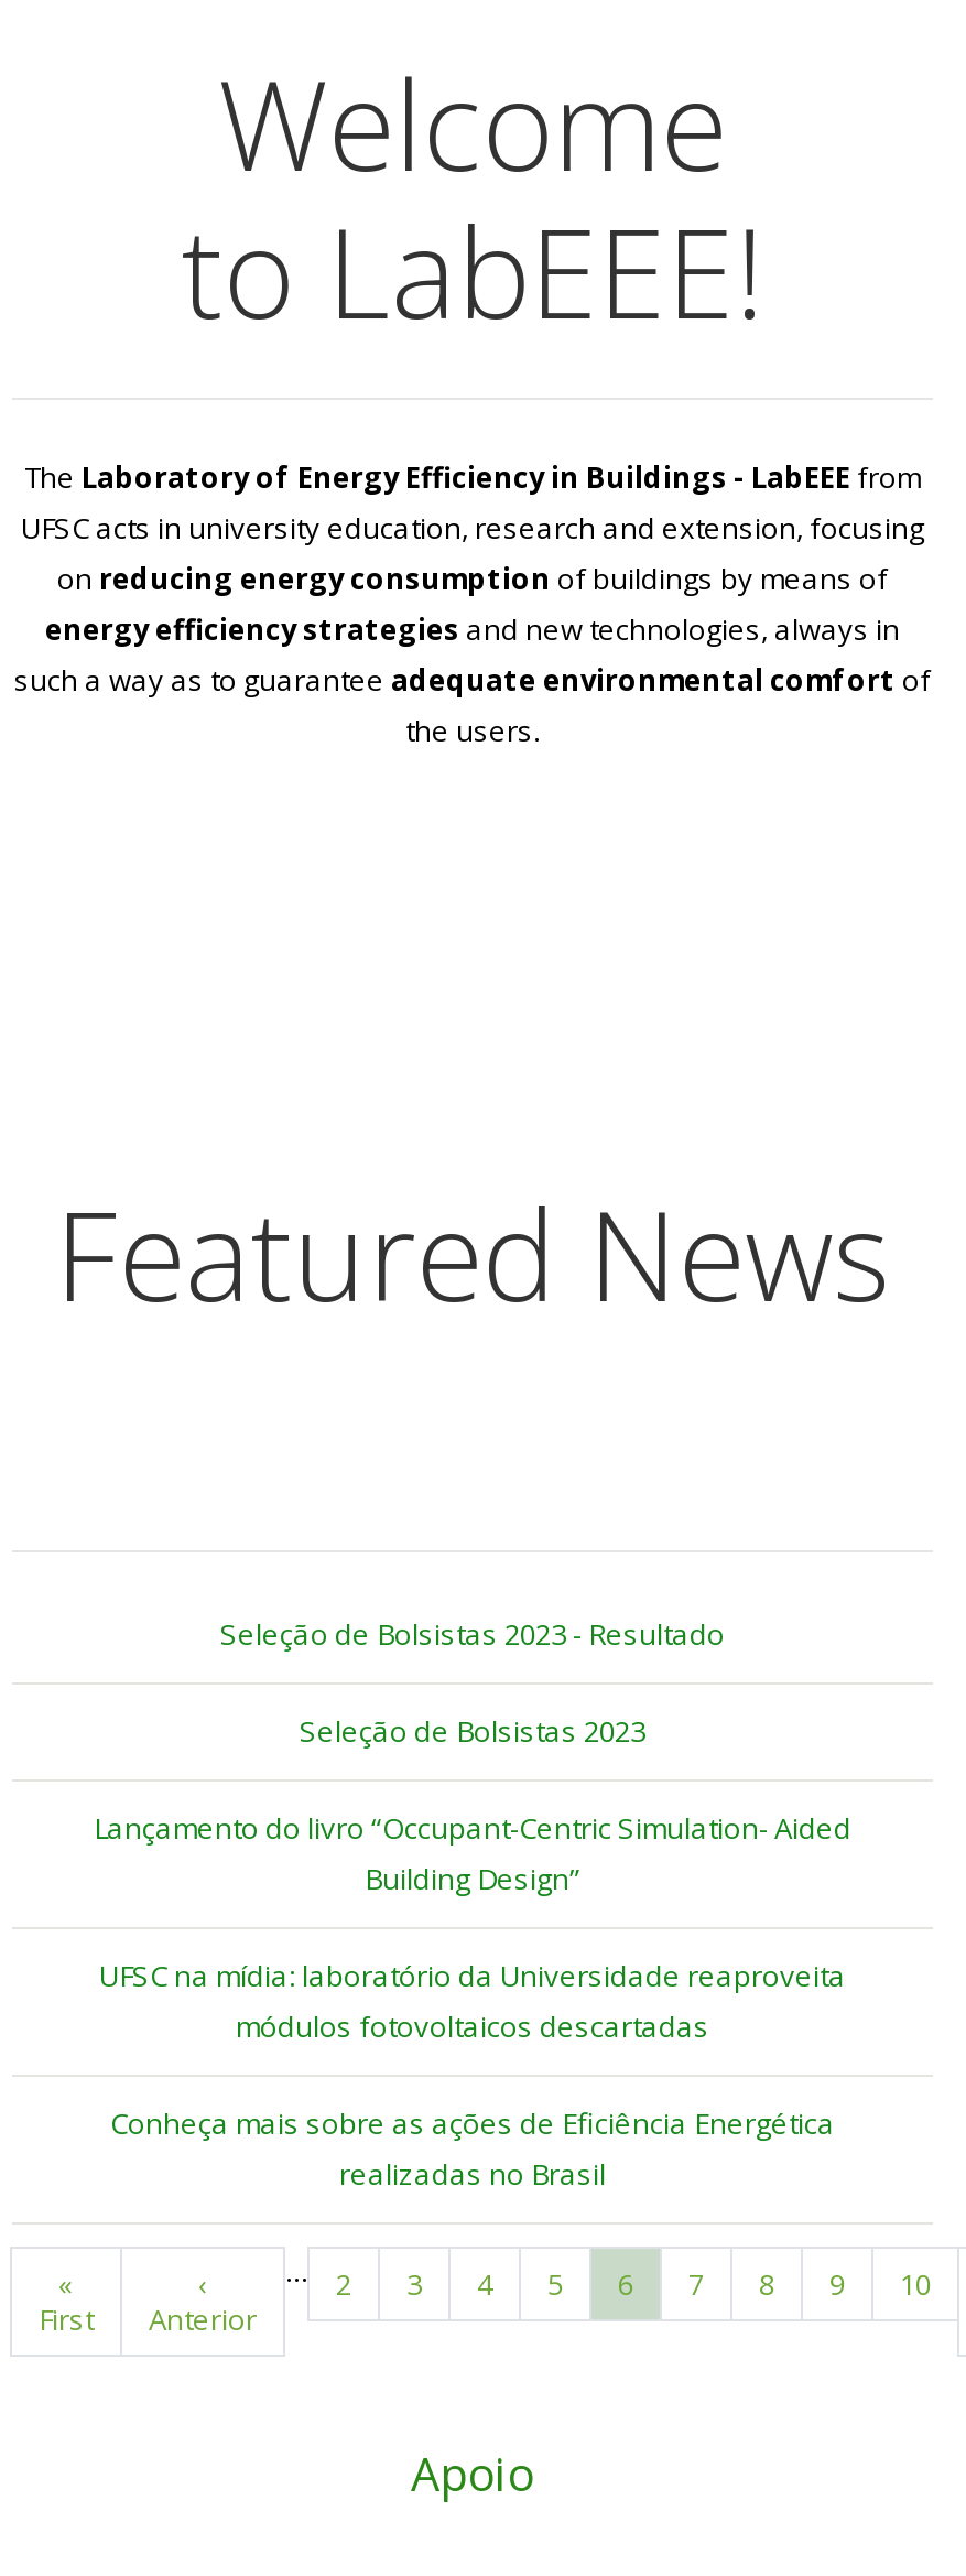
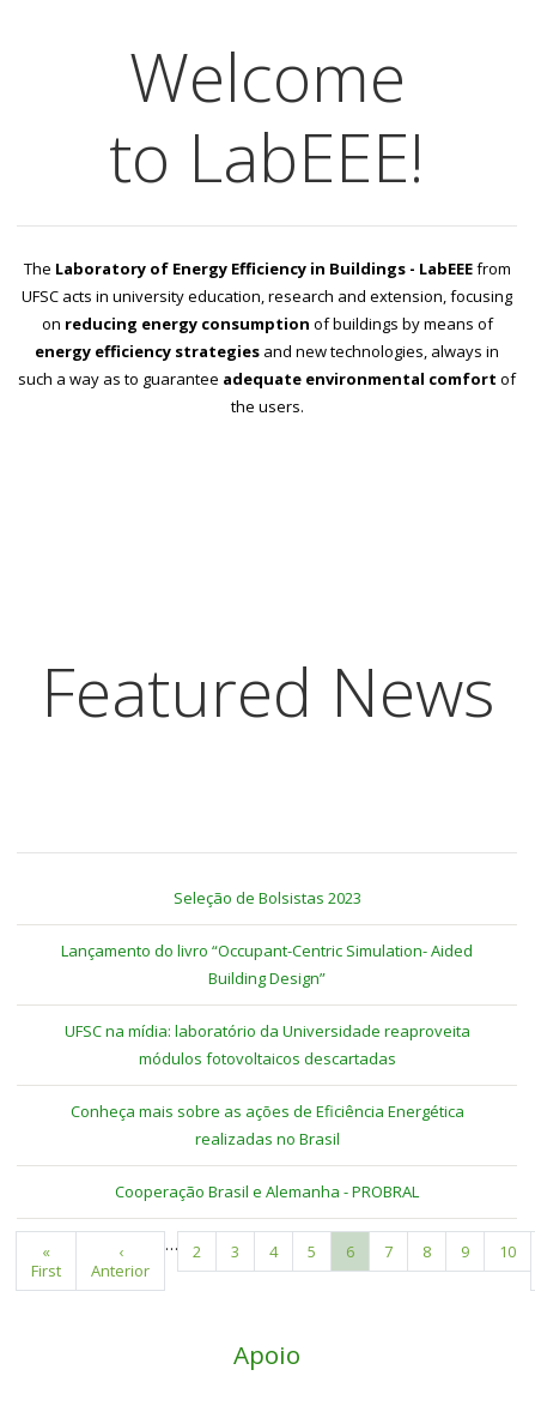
- Seleção de Bolsistas 2023 - Resultado

moved up: Seleção de Bolsistas 2023 | Lançamento do livro “Occupant-Centric Simulation- Aided | Building Design” | UFSC na mídia: laboratório da Universidade reaproveita | módulos fotovoltaicos descartadas | Conheça mais sobre as ações de Eficiência Energética | realizadas no Brasil

+ Cooperação Brasil e Alemanha - PROBRAL
